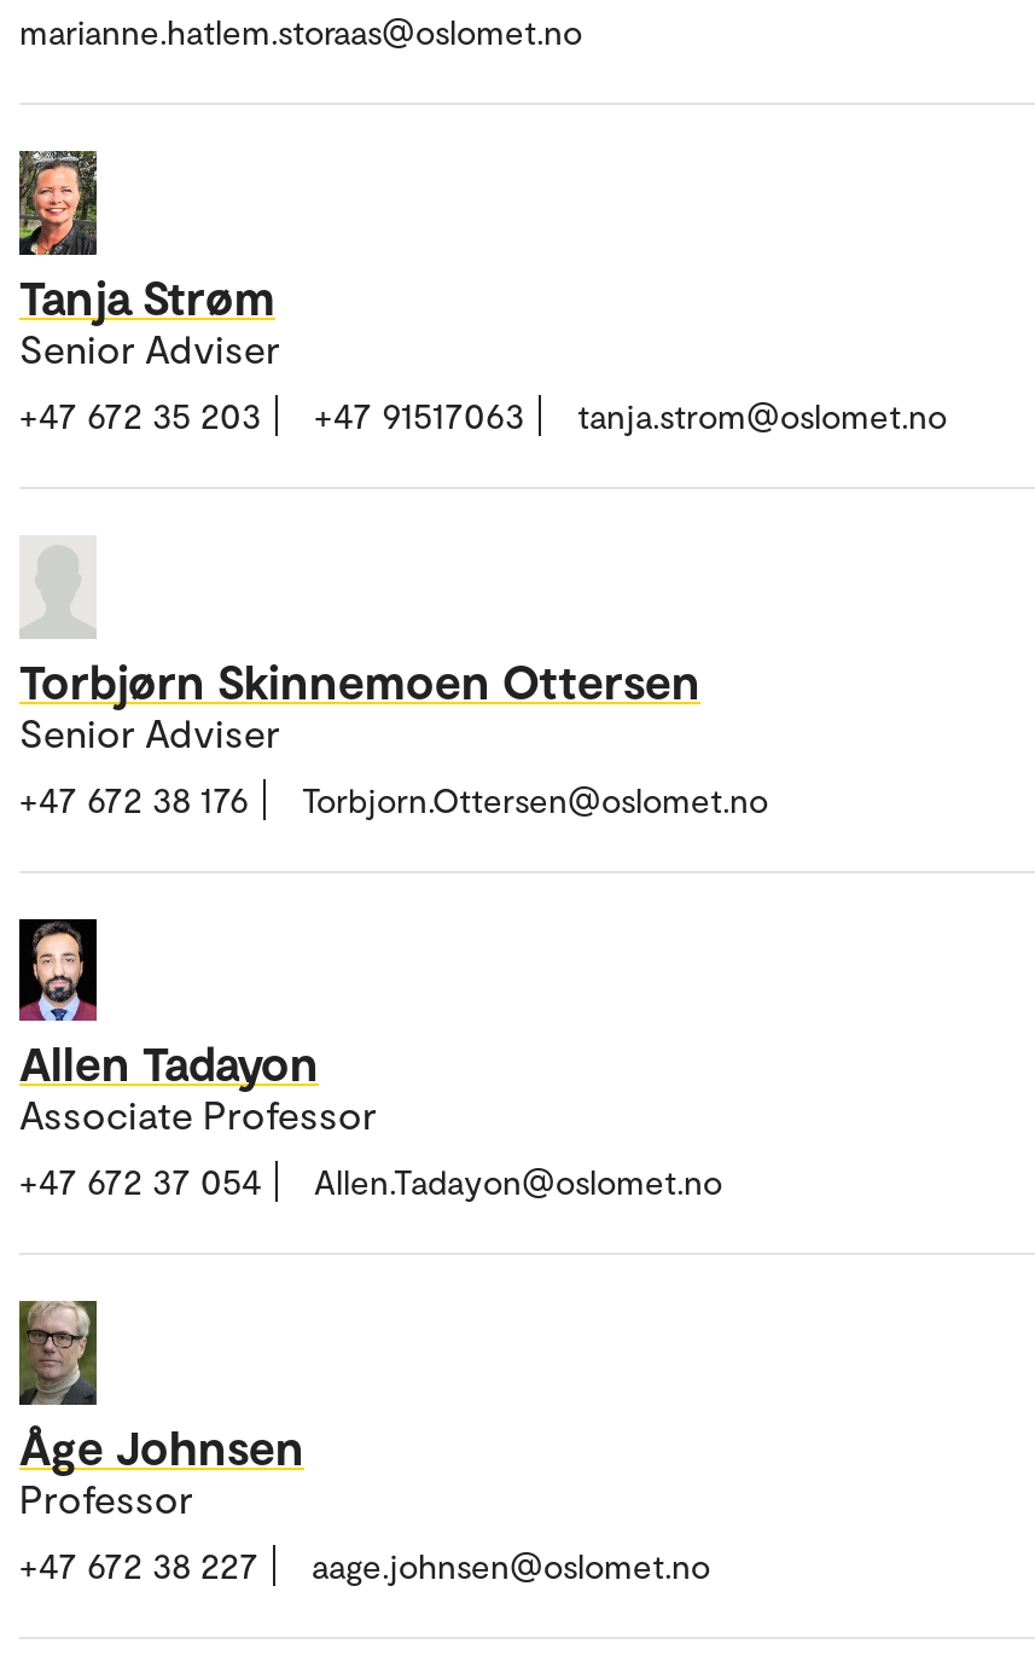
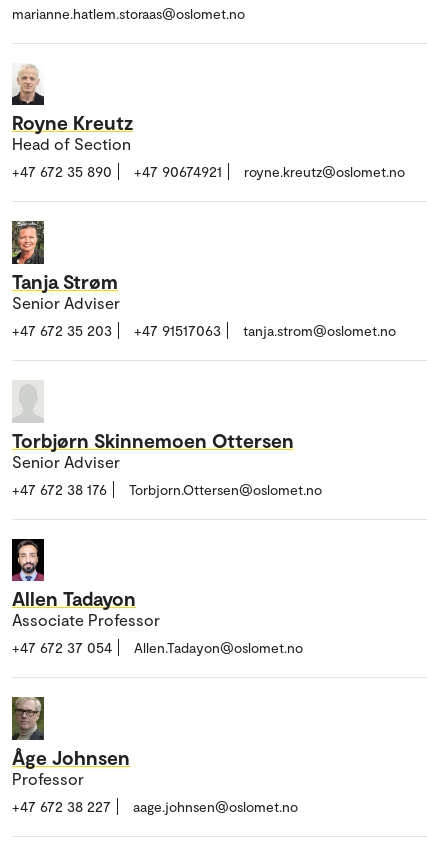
+ [image]
+ Royne Kreutz
+ Head of Section
+ +47 672 35 890
+ +47 90674921
+ royne.kreutz@oslomet.no
